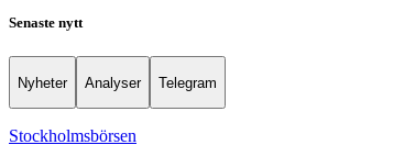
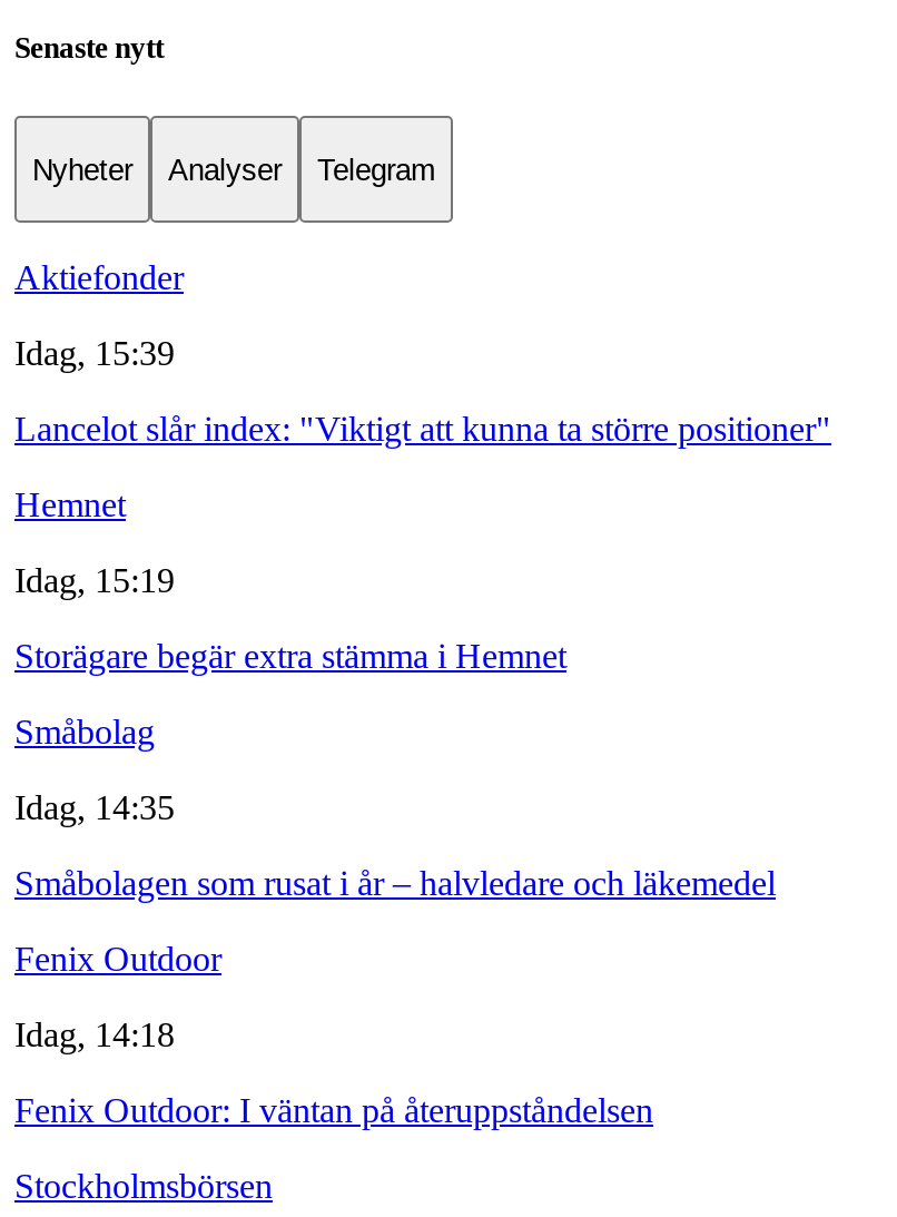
+ Aktiefonder
+ Idag, 15:39
+ Lancelot slår index: "Viktigt att kunna ta större positioner"
+ Hemnet
+ Idag, 15:19
+ Storägare begär extra stämma i Hemnet
+ Småbolag
+ Idag, 14:35
+ Småbolagen som rusat i år – halvledare och läkemedel
+ Fenix Outdoor
+ Idag, 14:18
+ Fenix Outdoor: I väntan på återuppståndelsen
